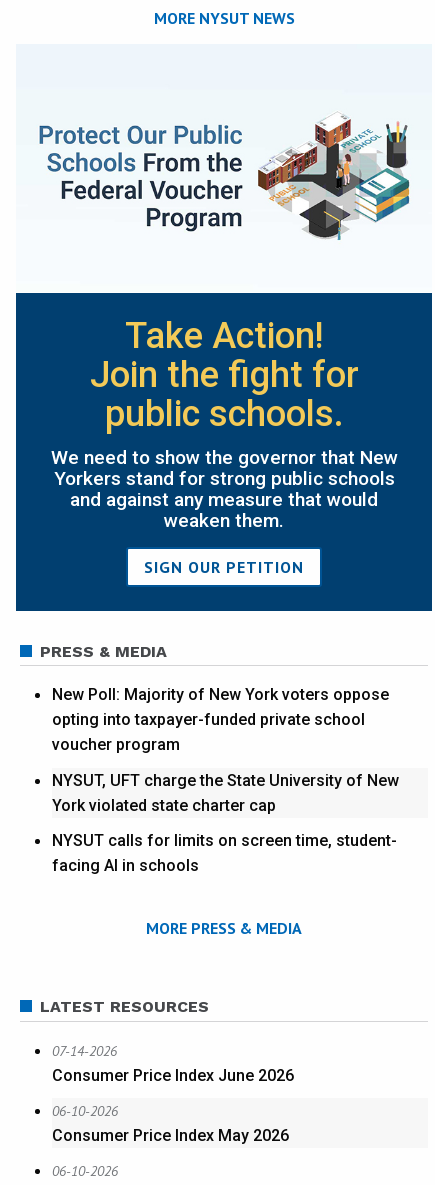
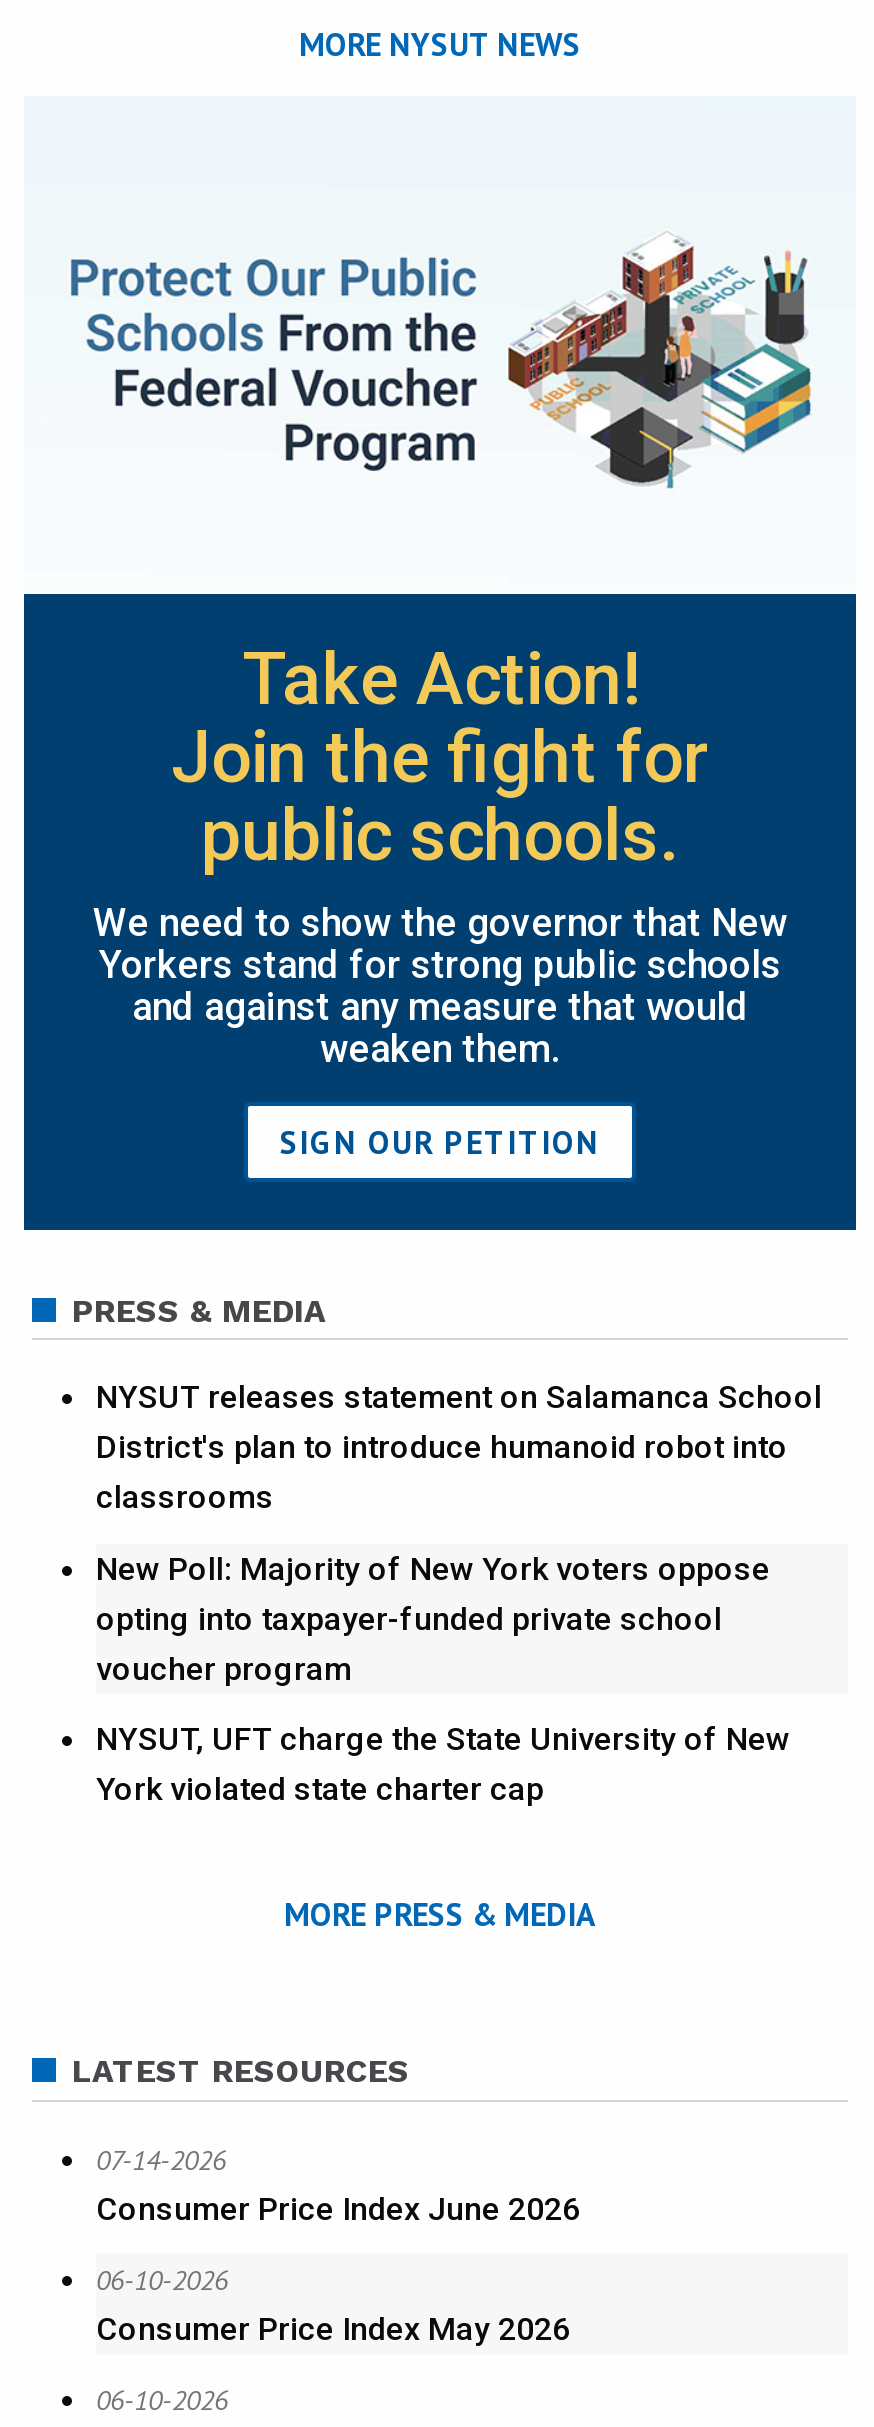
+ NYSUT releases statement on Salamanca School
+ District's plan to introduce humanoid robot into
+ classrooms

moved down: New Poll: Majority of New York voters oppose | opting into taxpayer-funded private school | voucher program | NYSUT, UFT charge the State University of New | York violated state charter cap

- NYSUT calls for limits on screen time, student-
- facing AI in schools
